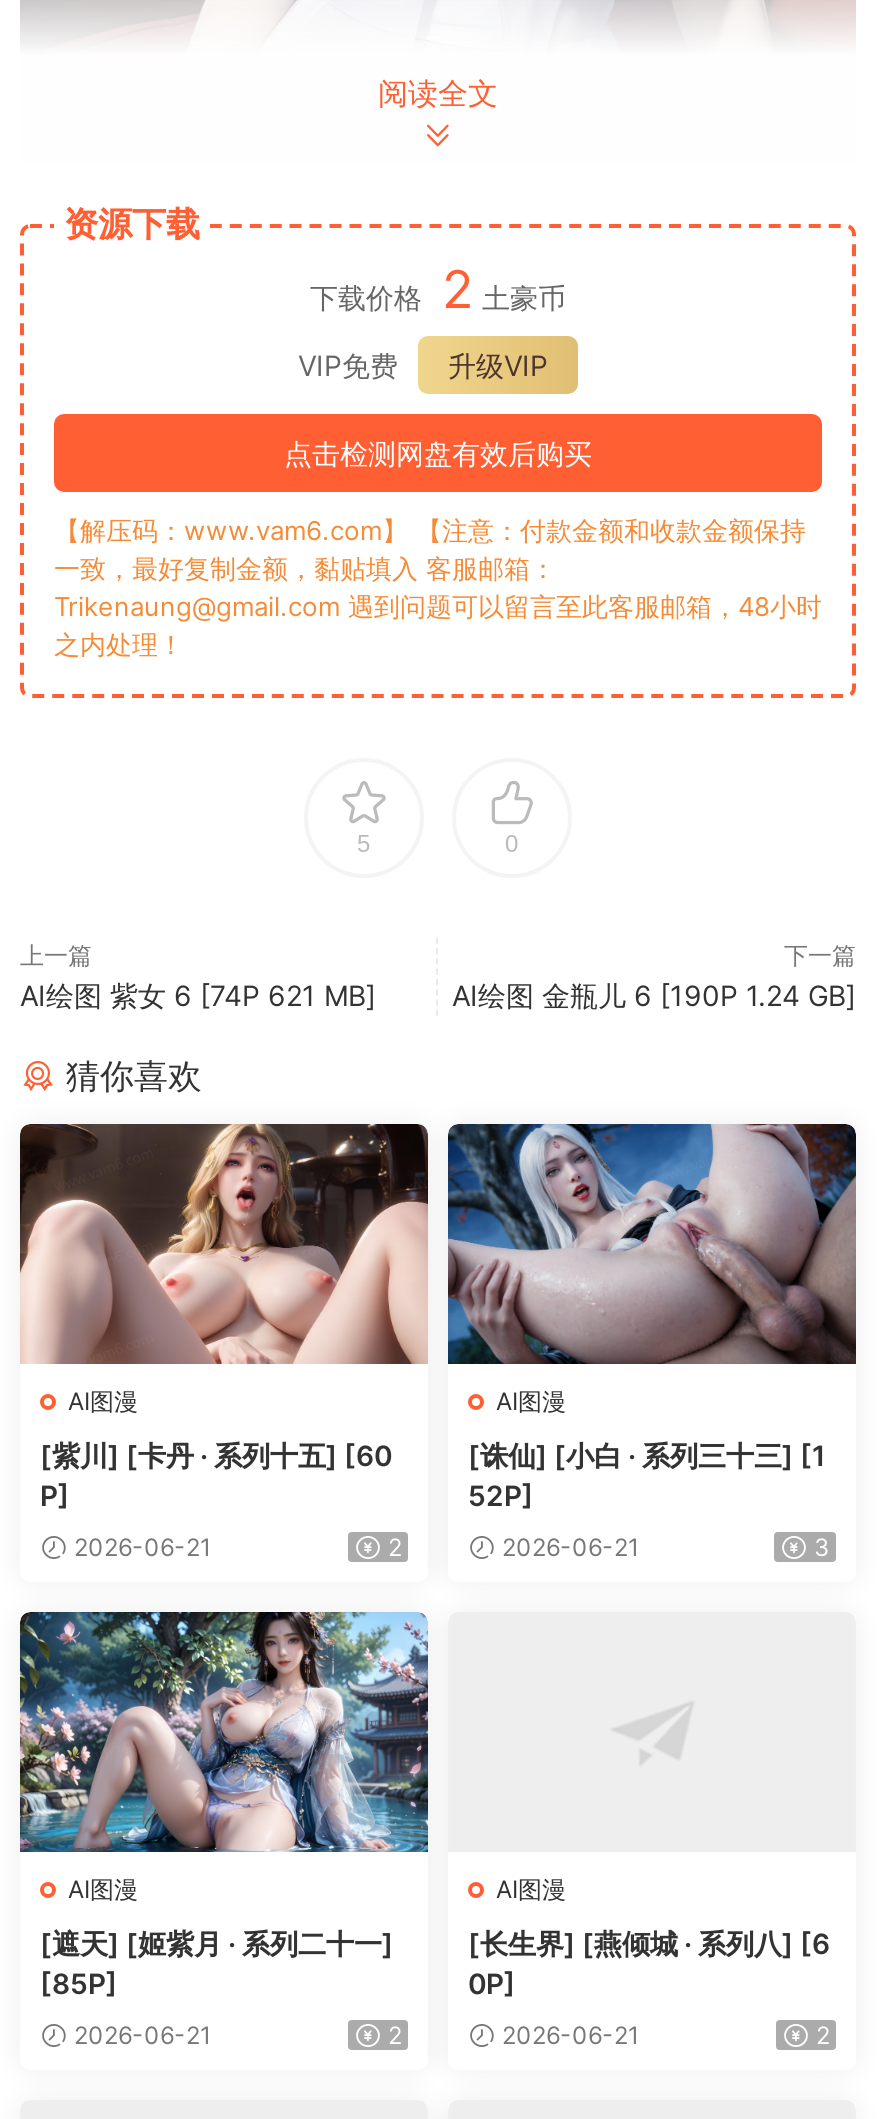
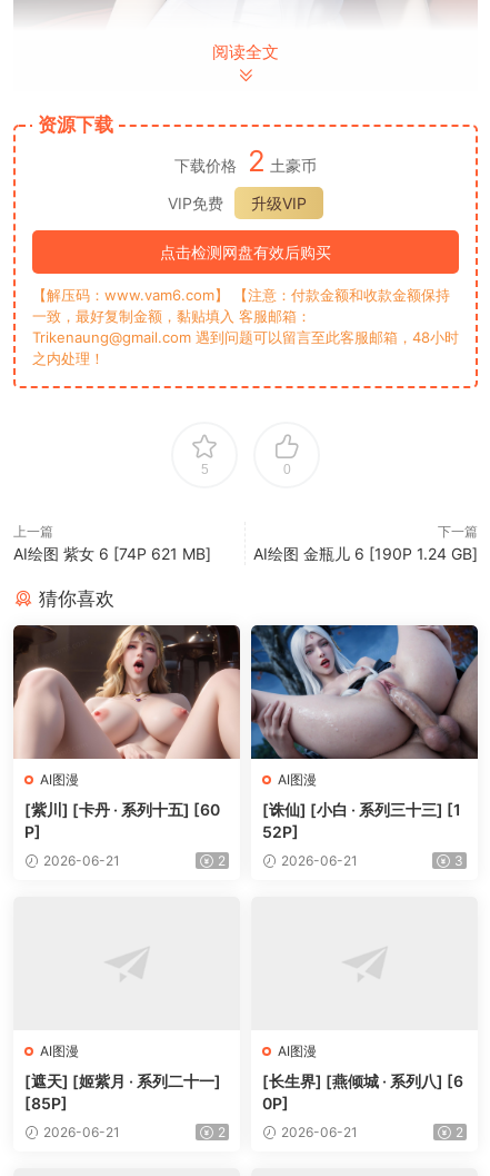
- [image]
